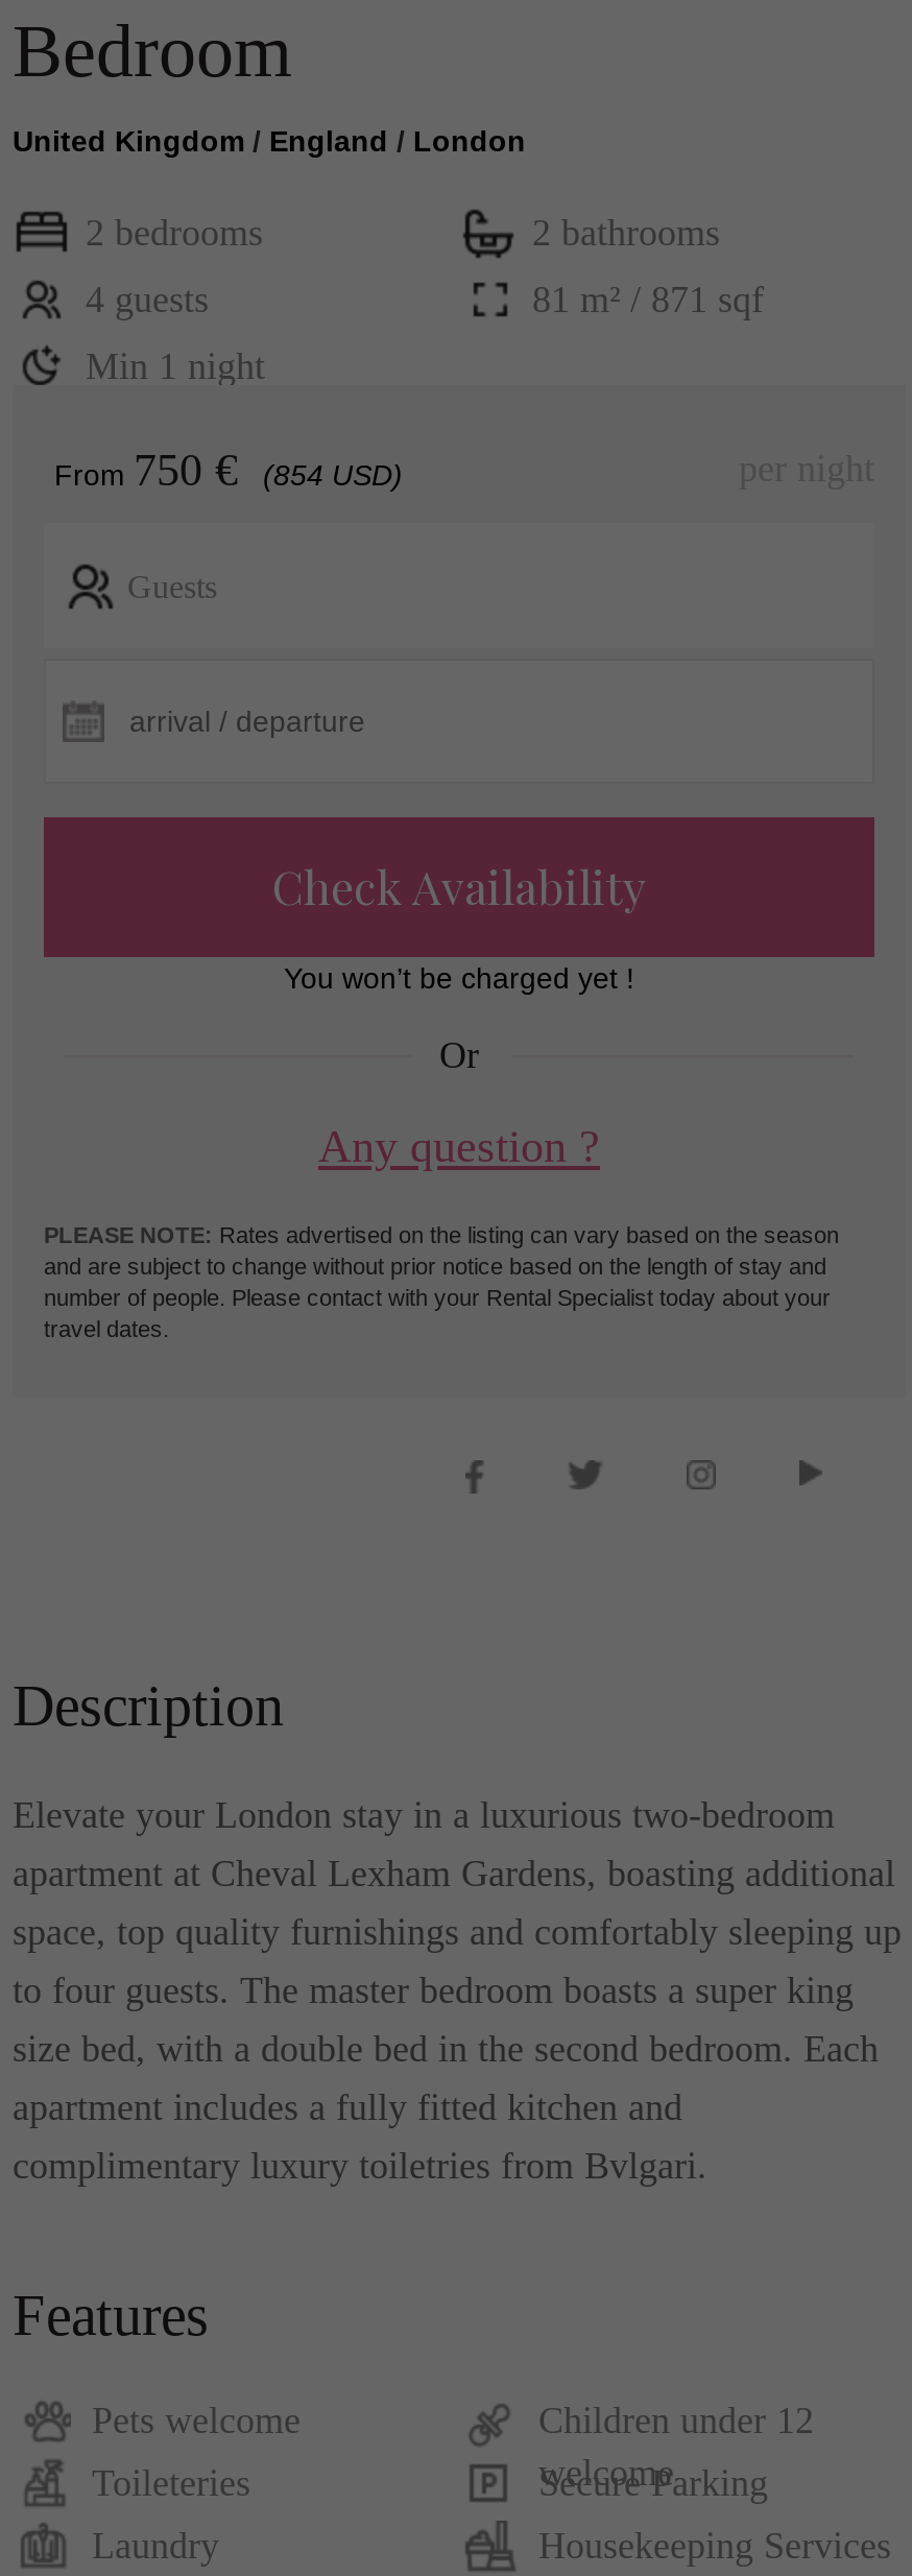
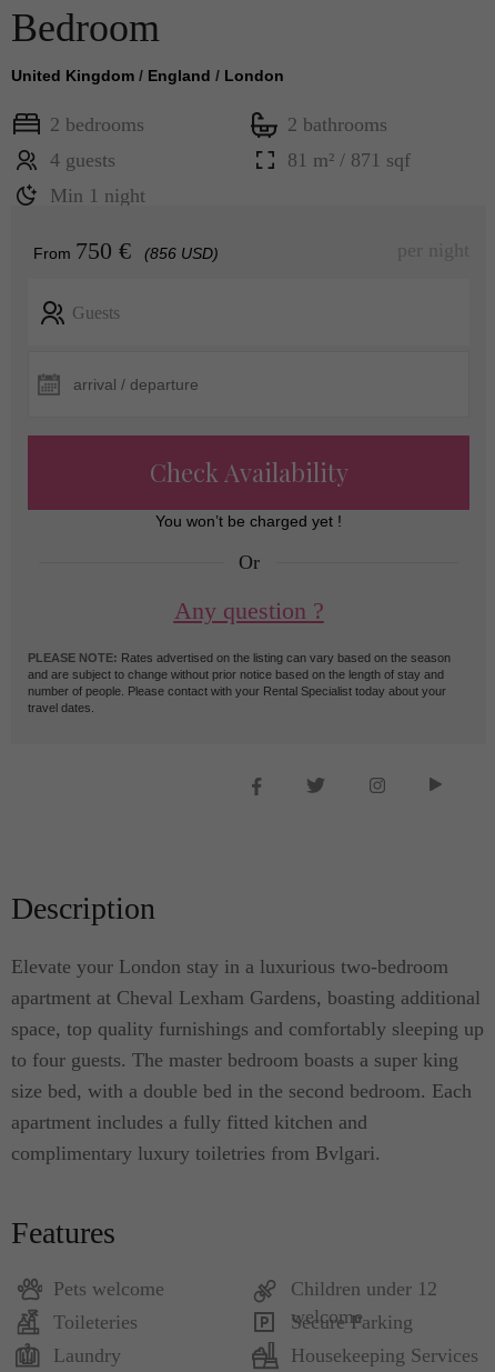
- From 750 € (854 USD)
+ From 750 € (856 USD)
